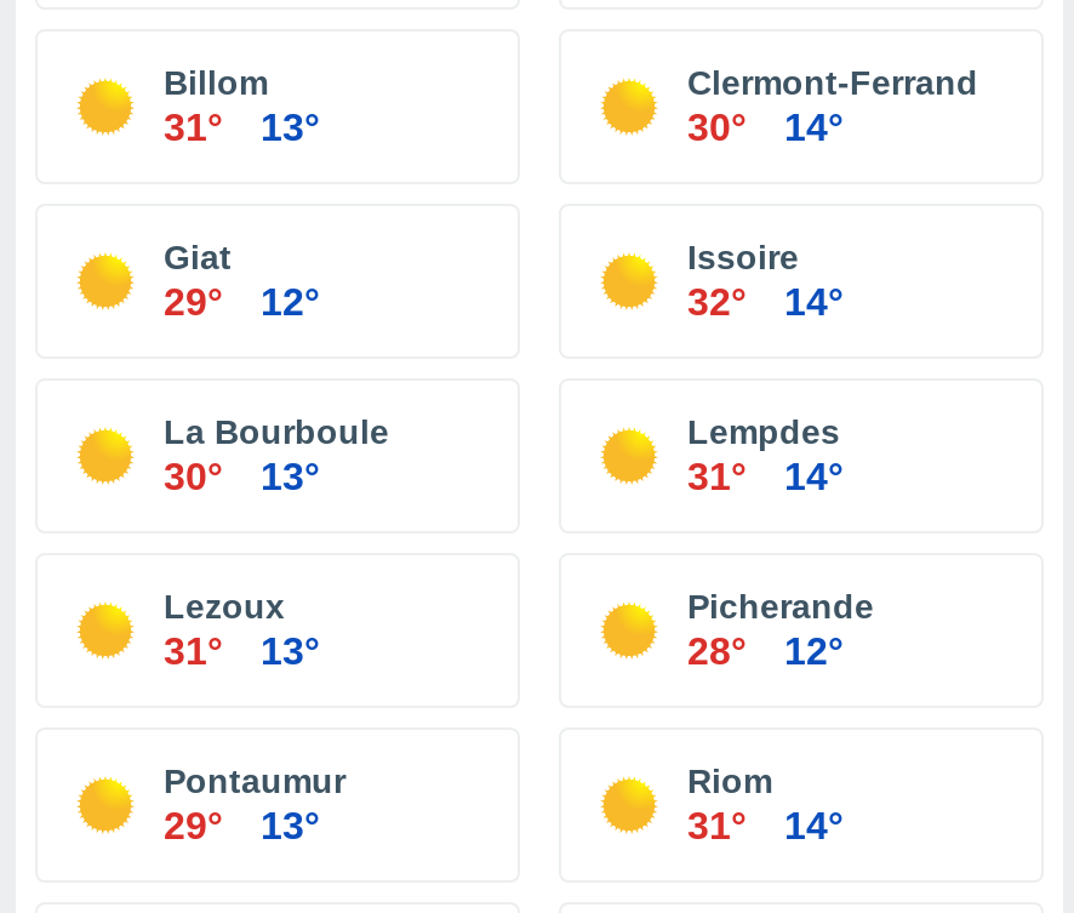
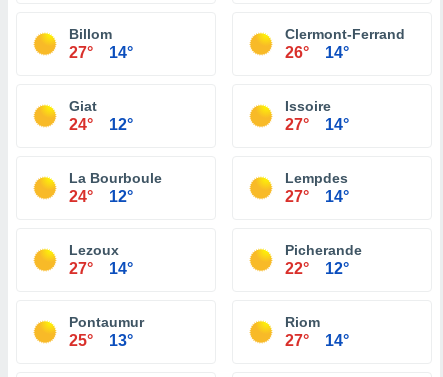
- 31°
+ 27°

- 13°
+ 14°

- 30° 14°
+ 26° 14°

- 29° 12°
+ 24° 12°

- 32° 14°
+ 27° 14°

- 30°
+ 24°

- 13°
+ 12°

- 31° 14°
+ 27° 14°

- 31°
+ 27°

- 13°
+ 14°

- 28° 12°
+ 22° 12°

- 29° 13°
+ 25° 13°

- 31° 14°
+ 27° 14°
